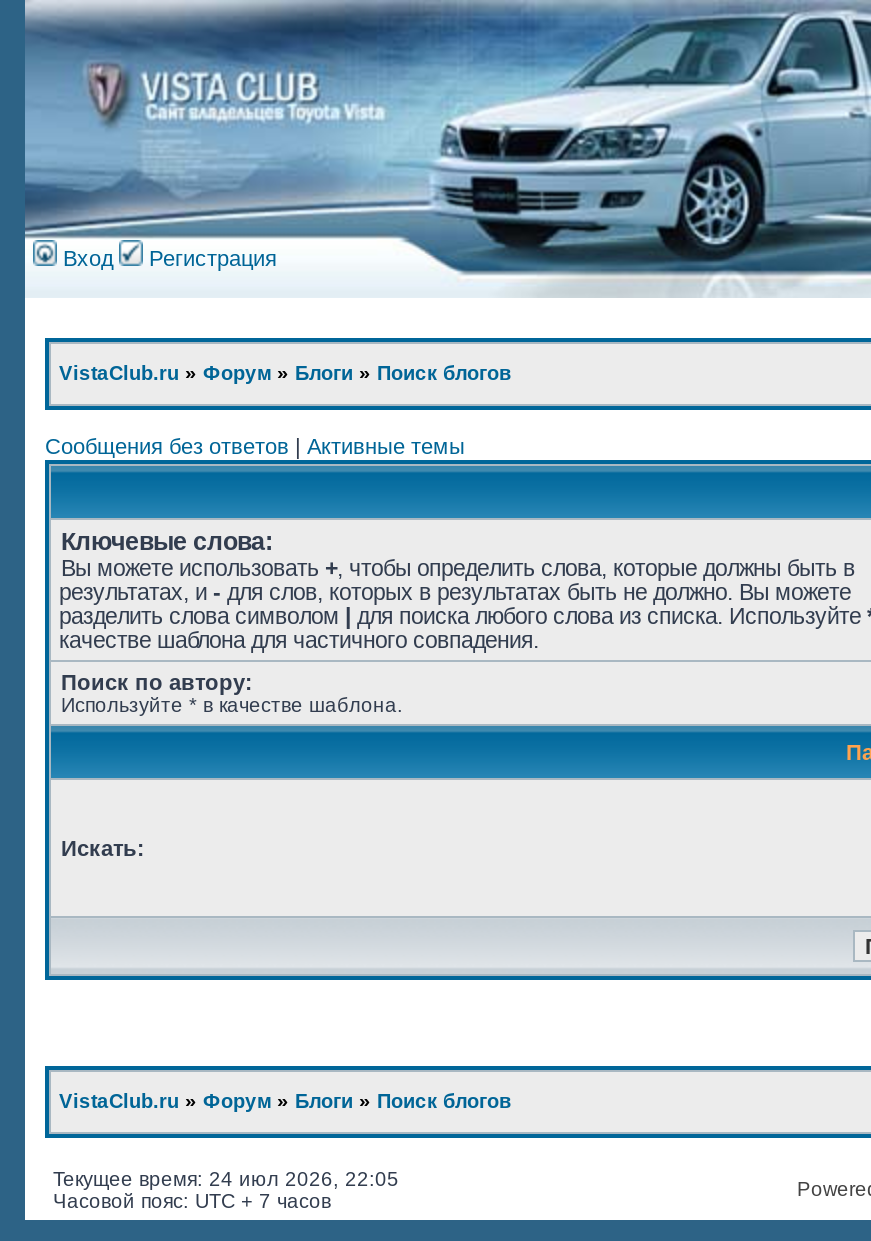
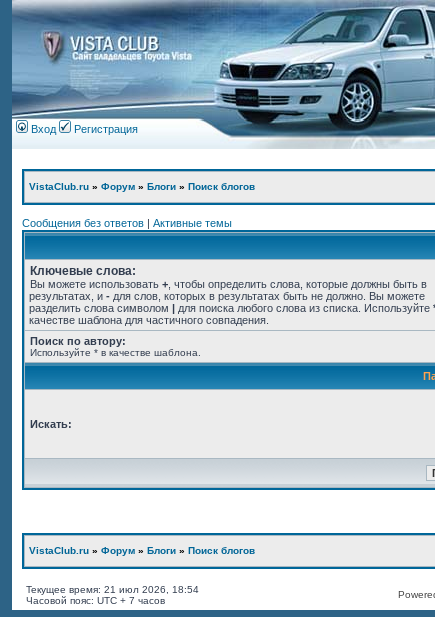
- Текущее время: 24 июл 2026, 22:05
+ Текущее время: 21 июл 2026, 18:54
